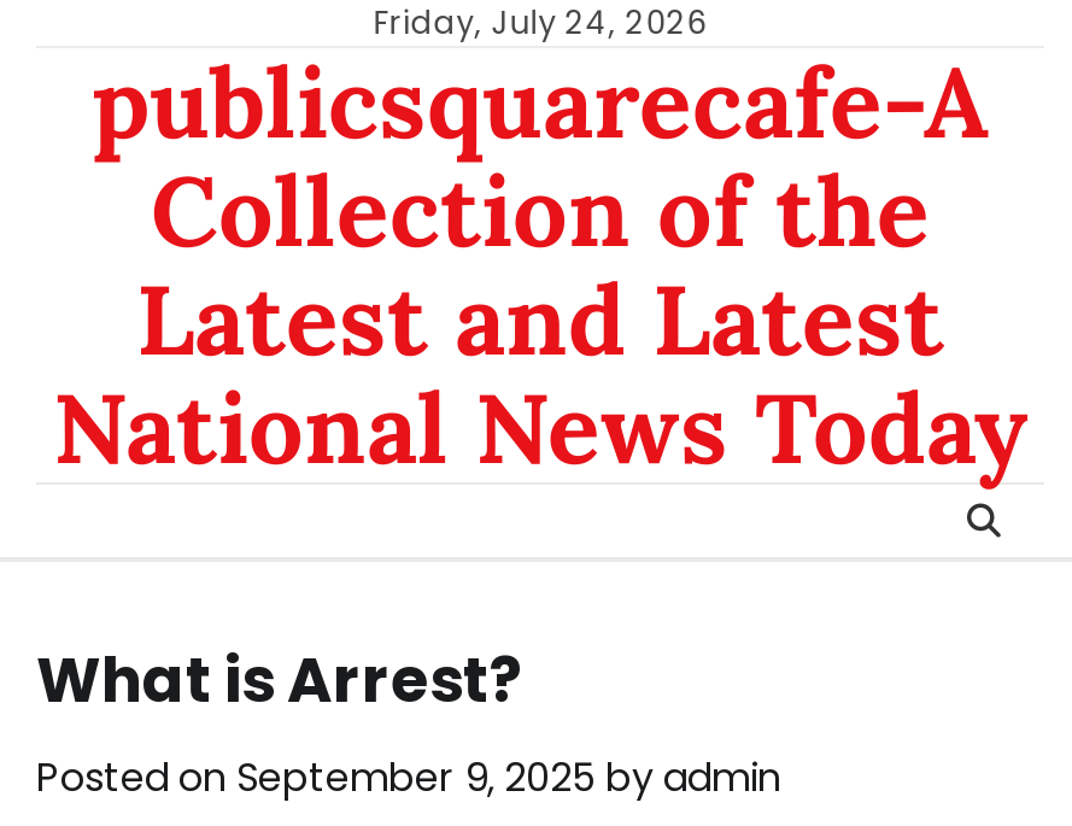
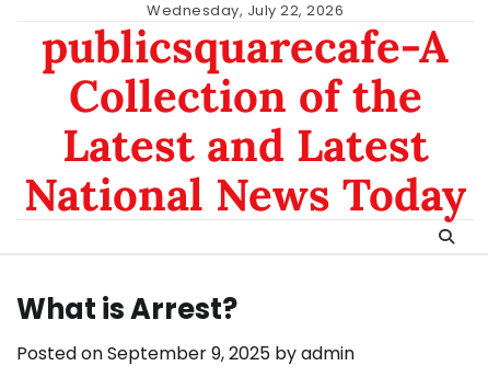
- Friday, July 24, 2026
+ Wednesday, July 22, 2026
